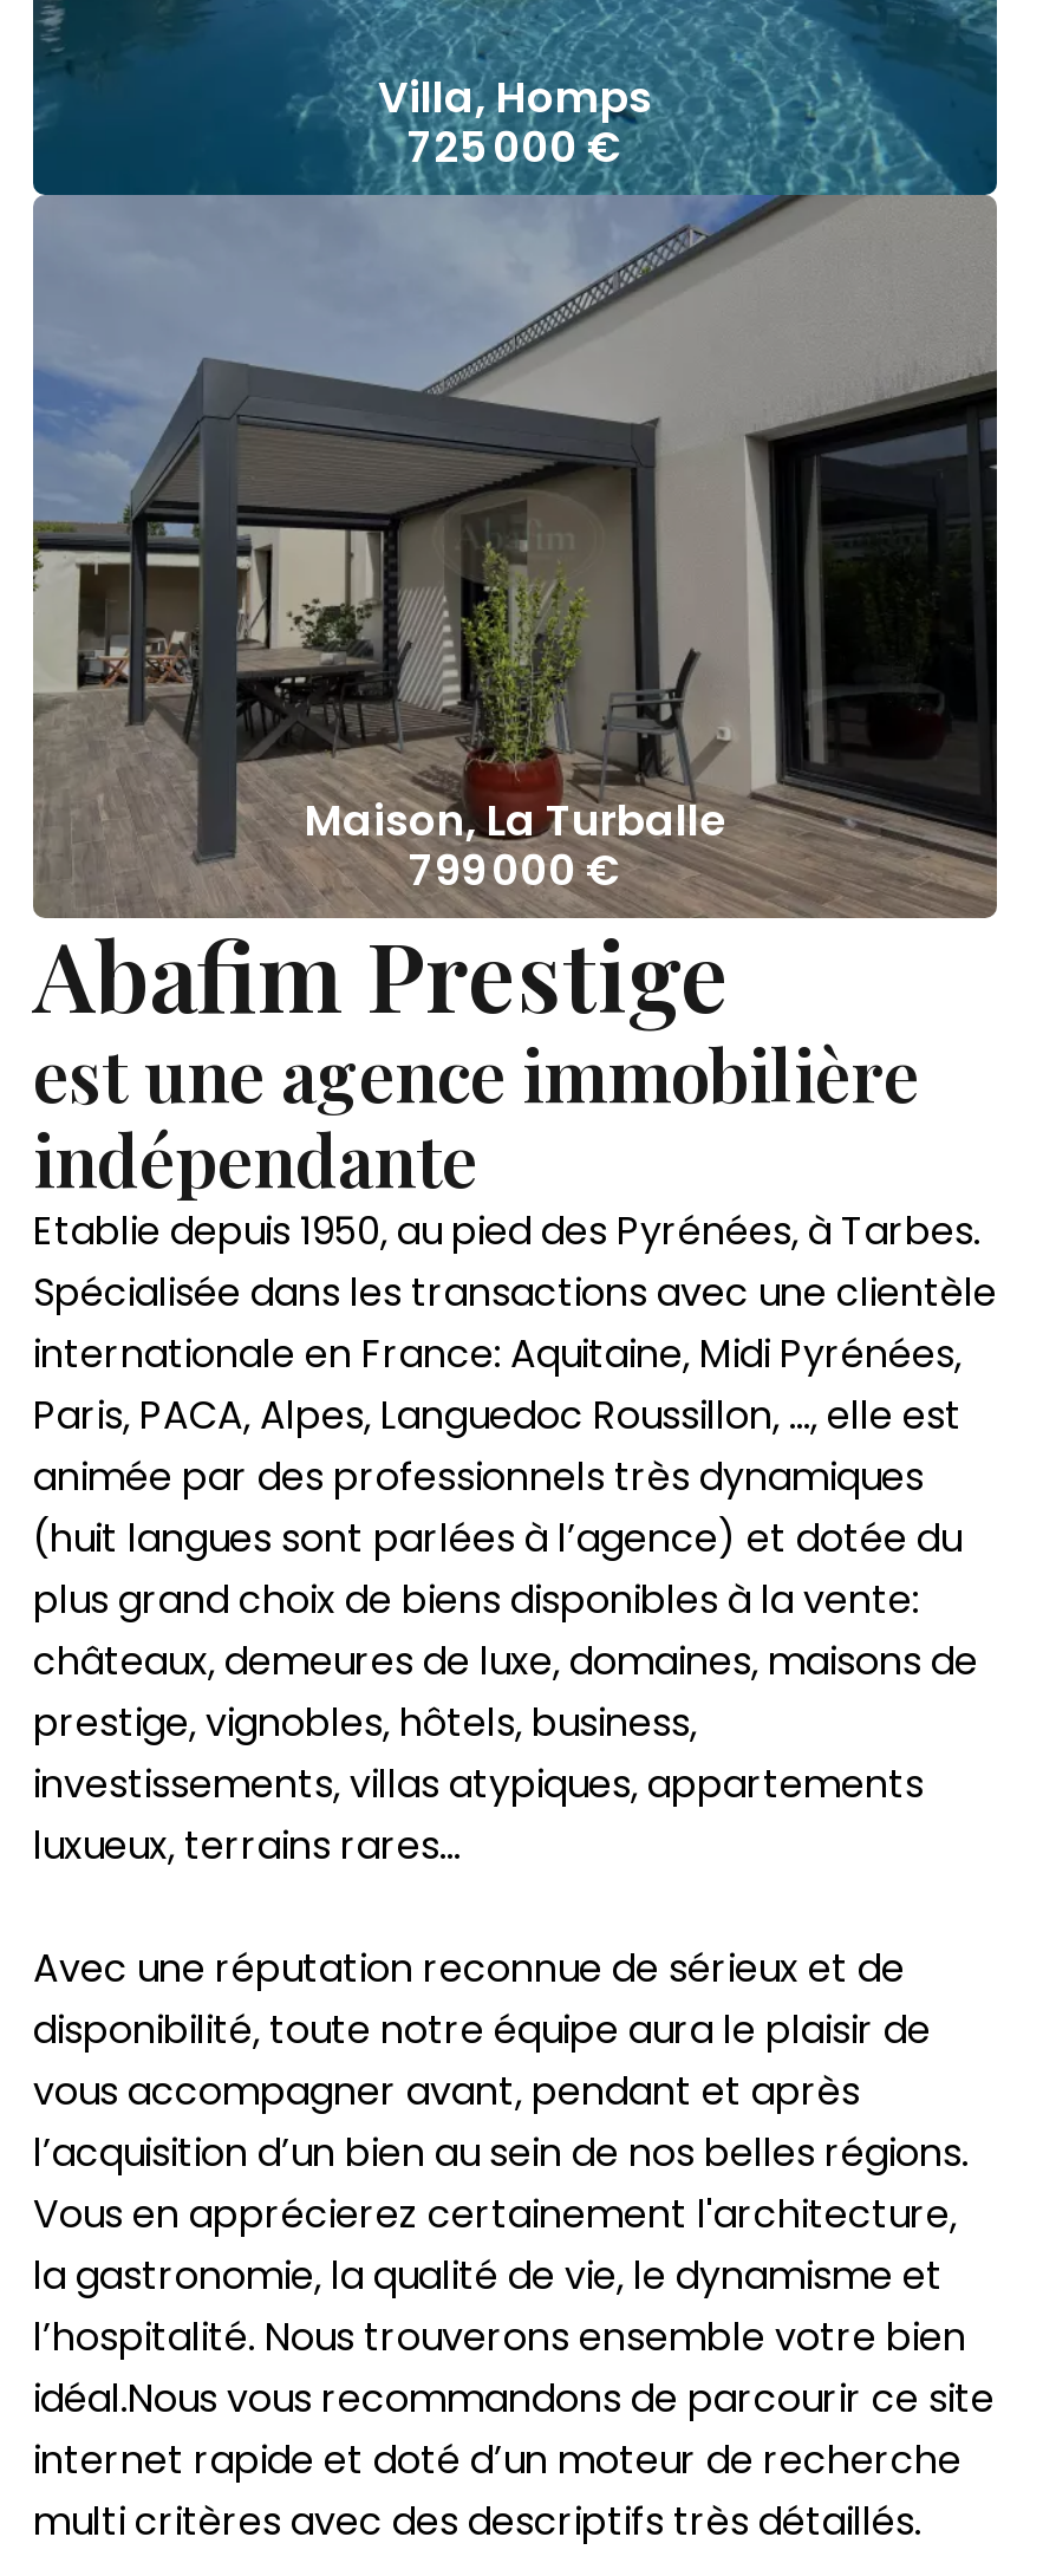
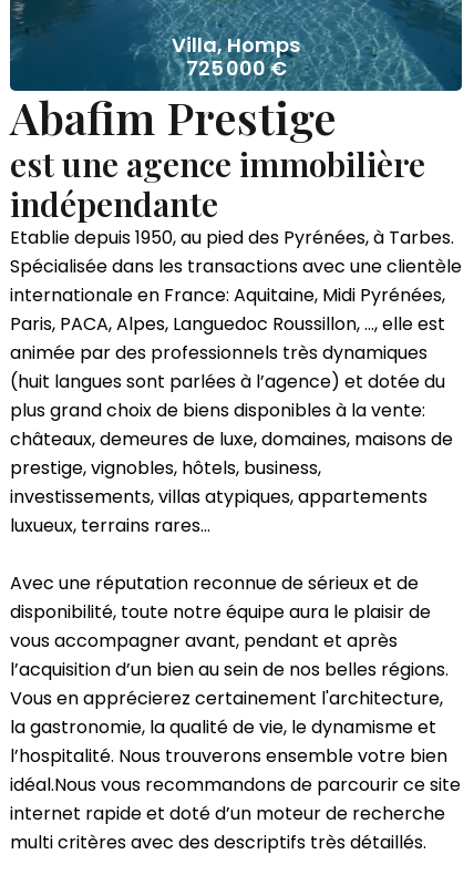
- [image]
- Maison, La Turballe
- 799 000 €
